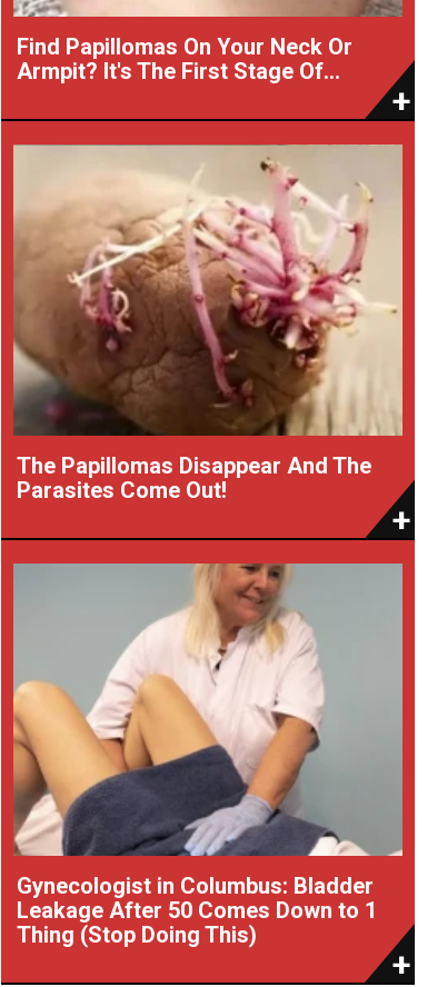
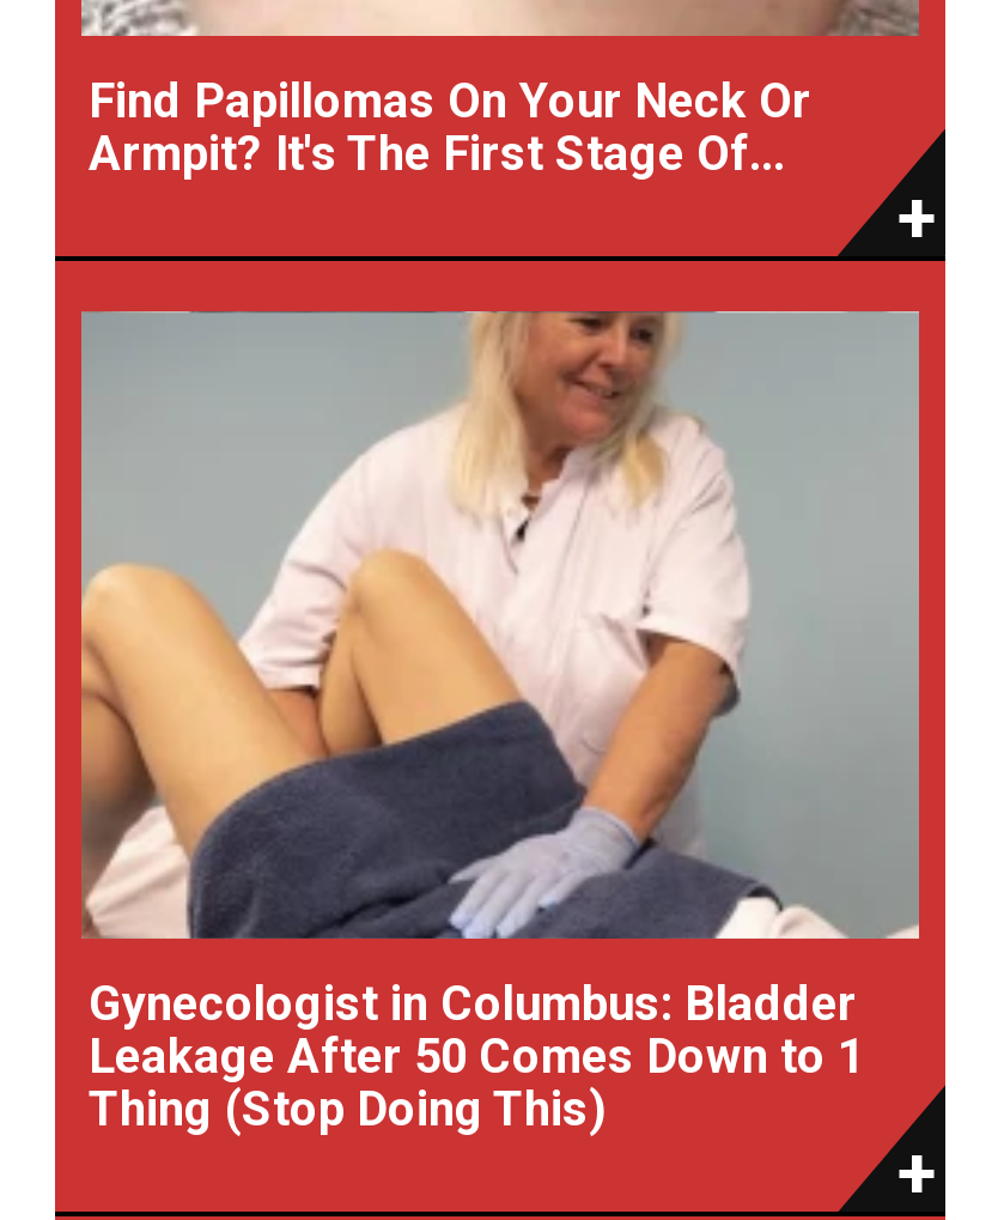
- [image]
- The Papillomas Disappear And The
- Parasites Come Out!
